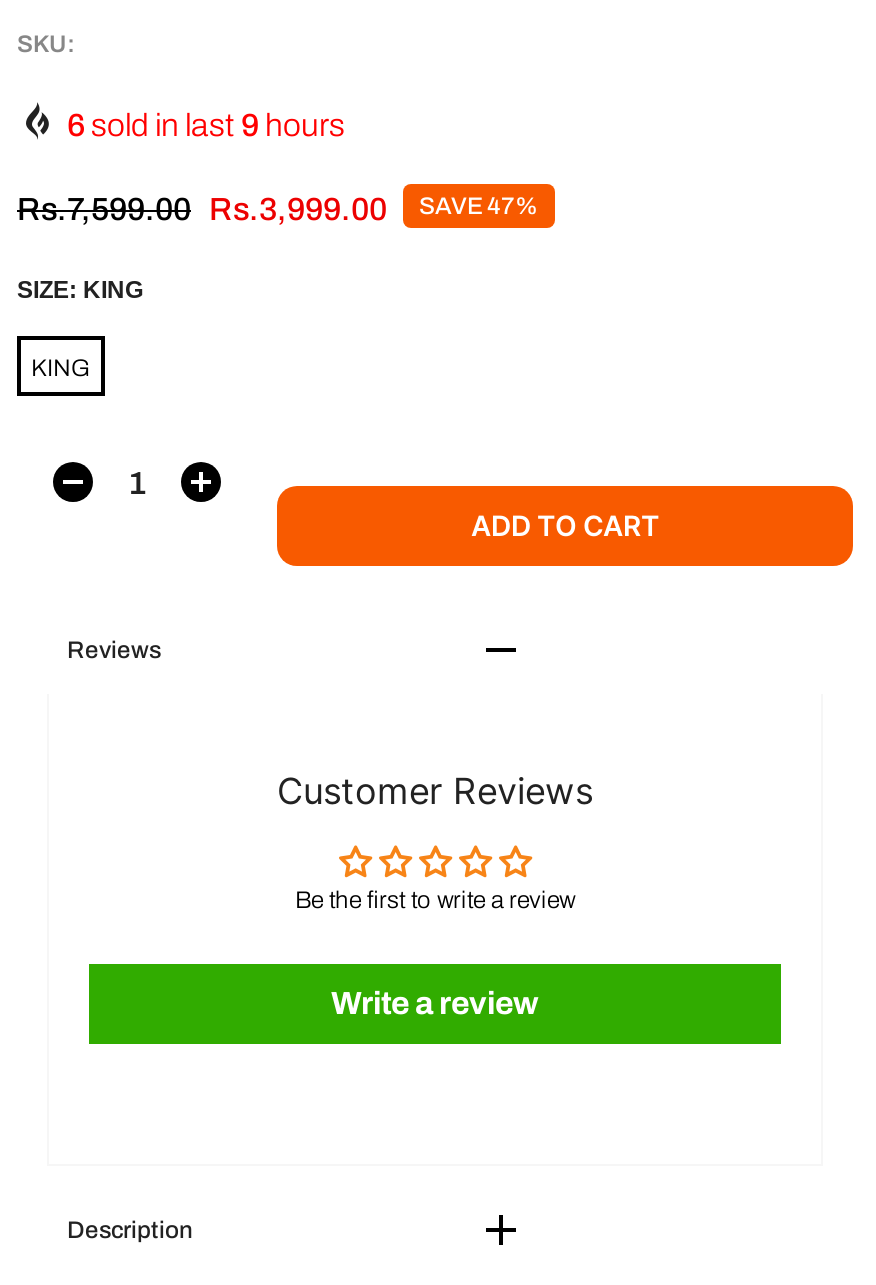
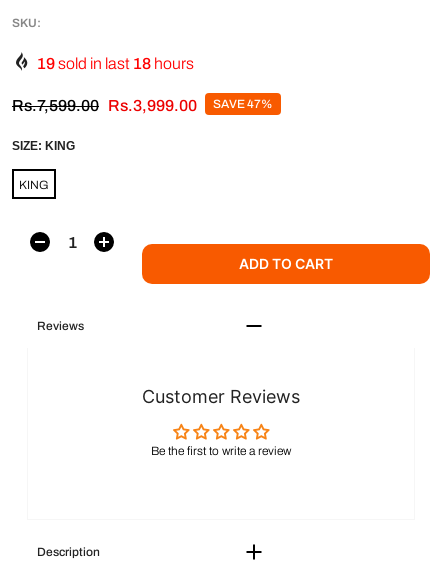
- 6 sold in last 9 hours
+ 19 sold in last 18 hours

- Write a review
